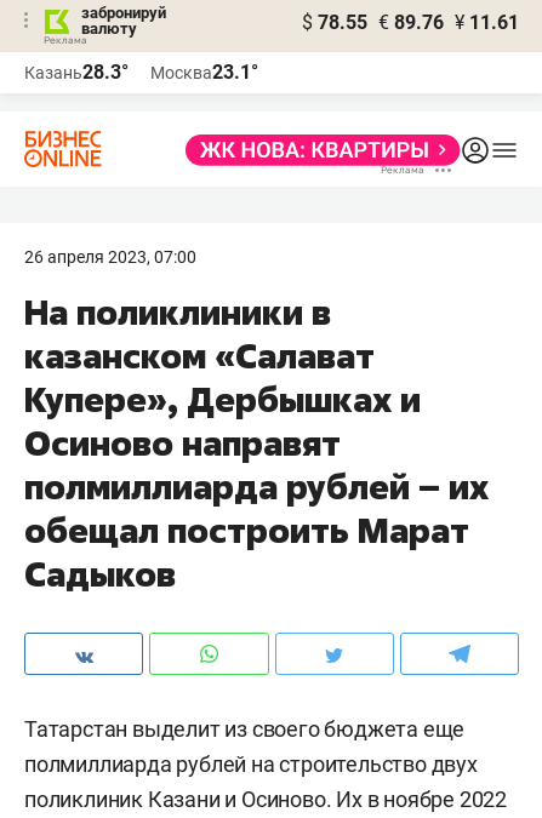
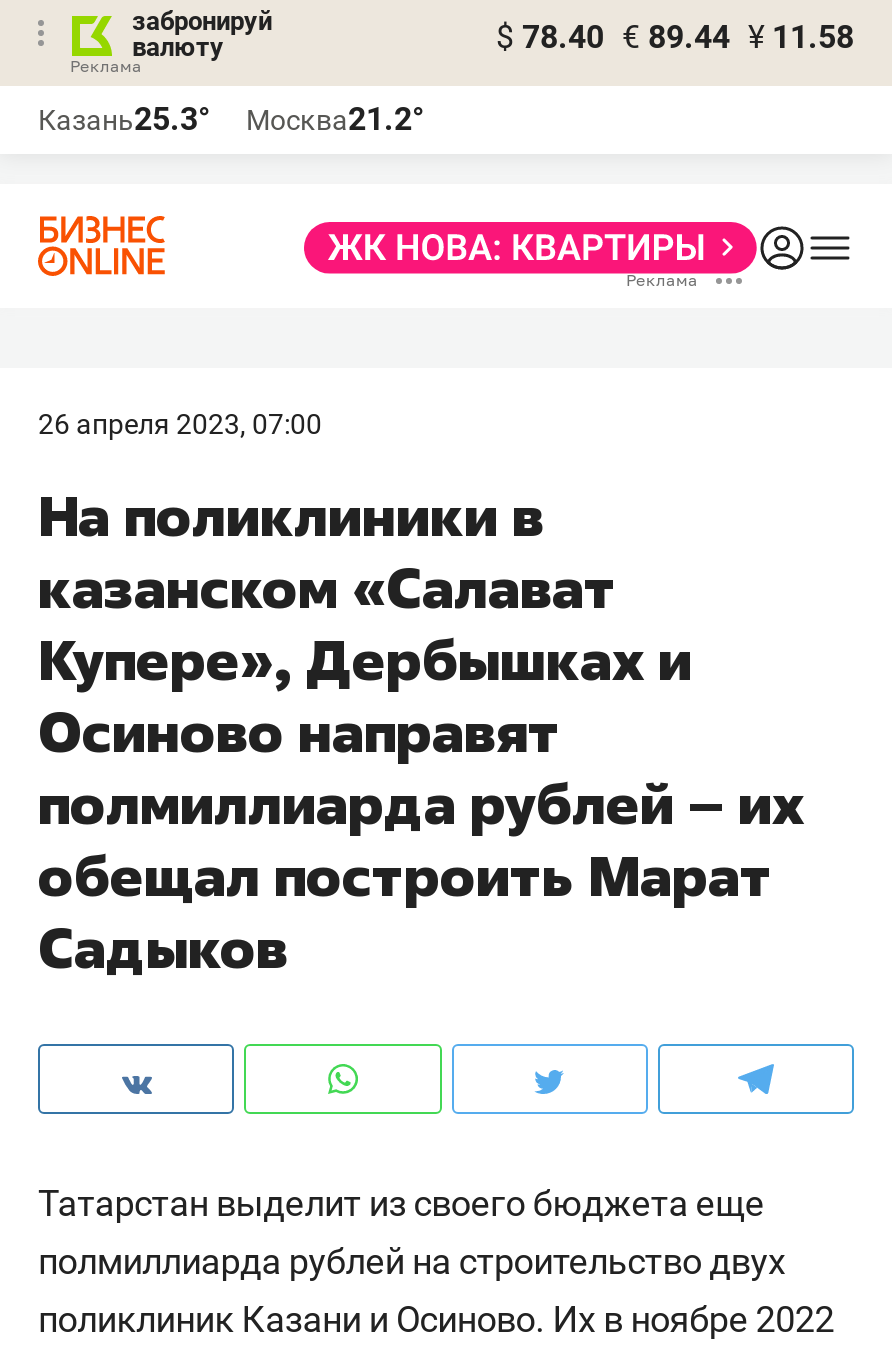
- $ 78.55 € 89.76 ¥ 11.61
+ $ 78.40 € 89.44 ¥ 11.58

- Казань28.3°
+ Казань25.3°

- Москва23.1°
+ Москва21.2°
